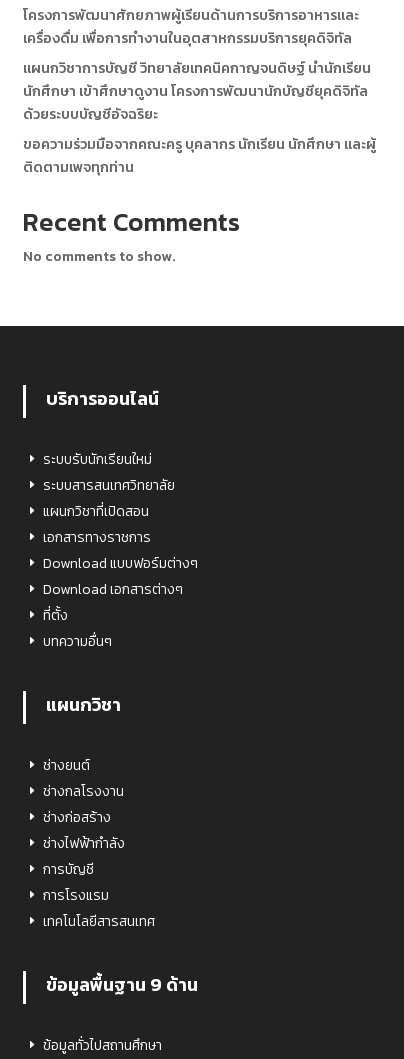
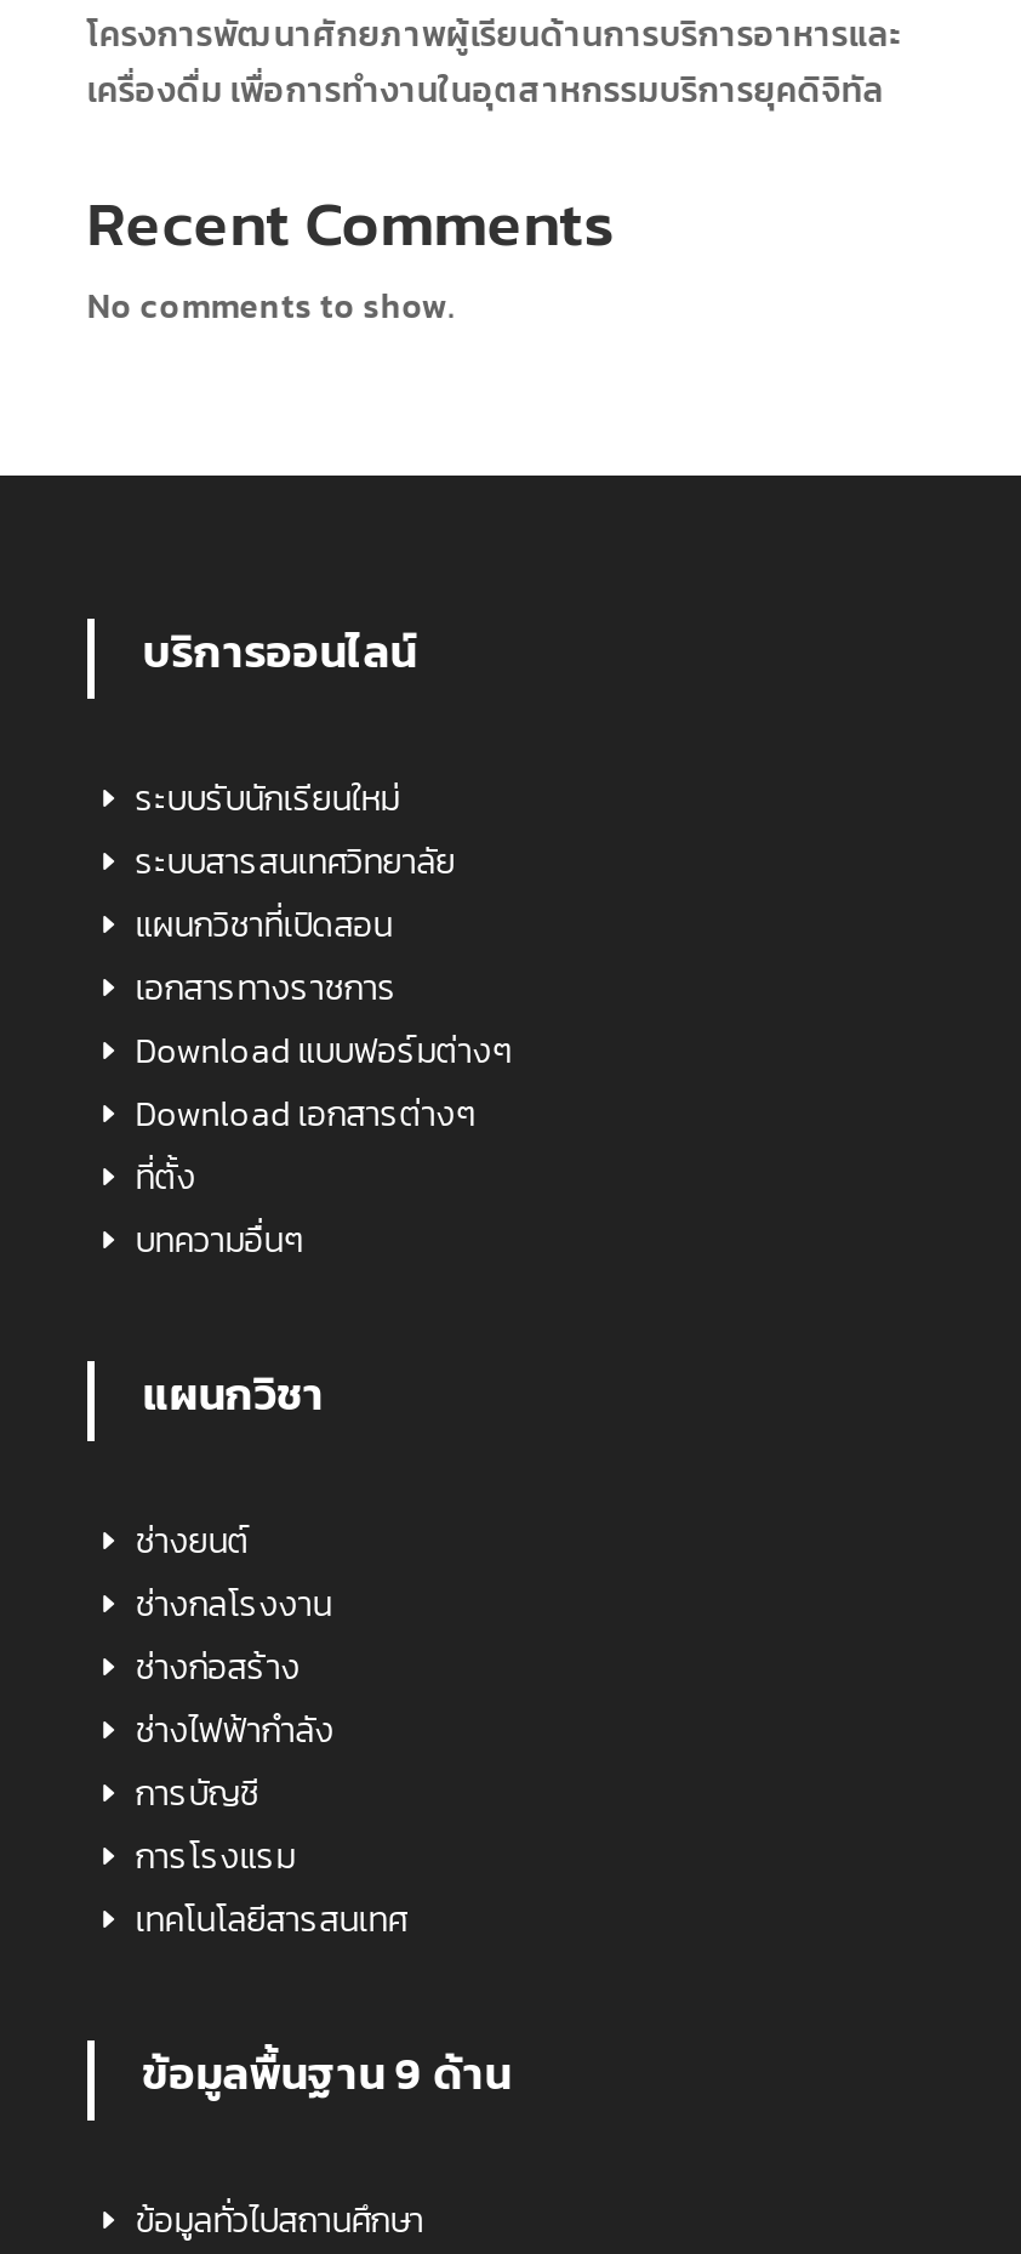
- แผนกวิชาการบัญชี วิทยาลัยเทคนิคกาญจนดิษฐ์ นำนักเรียน
- นักศึกษา เข้าศึกษาดูงาน โครงการพัฒนานักบัญชียุคดิจิทัล
- ด้วยระบบบัญชีอัจฉริยะ
- ขอความร่วมมือจากคณะครู บุคลากร นักเรียน นักศึกษา และผู้
- ติดตามเพจทุกท่าน
